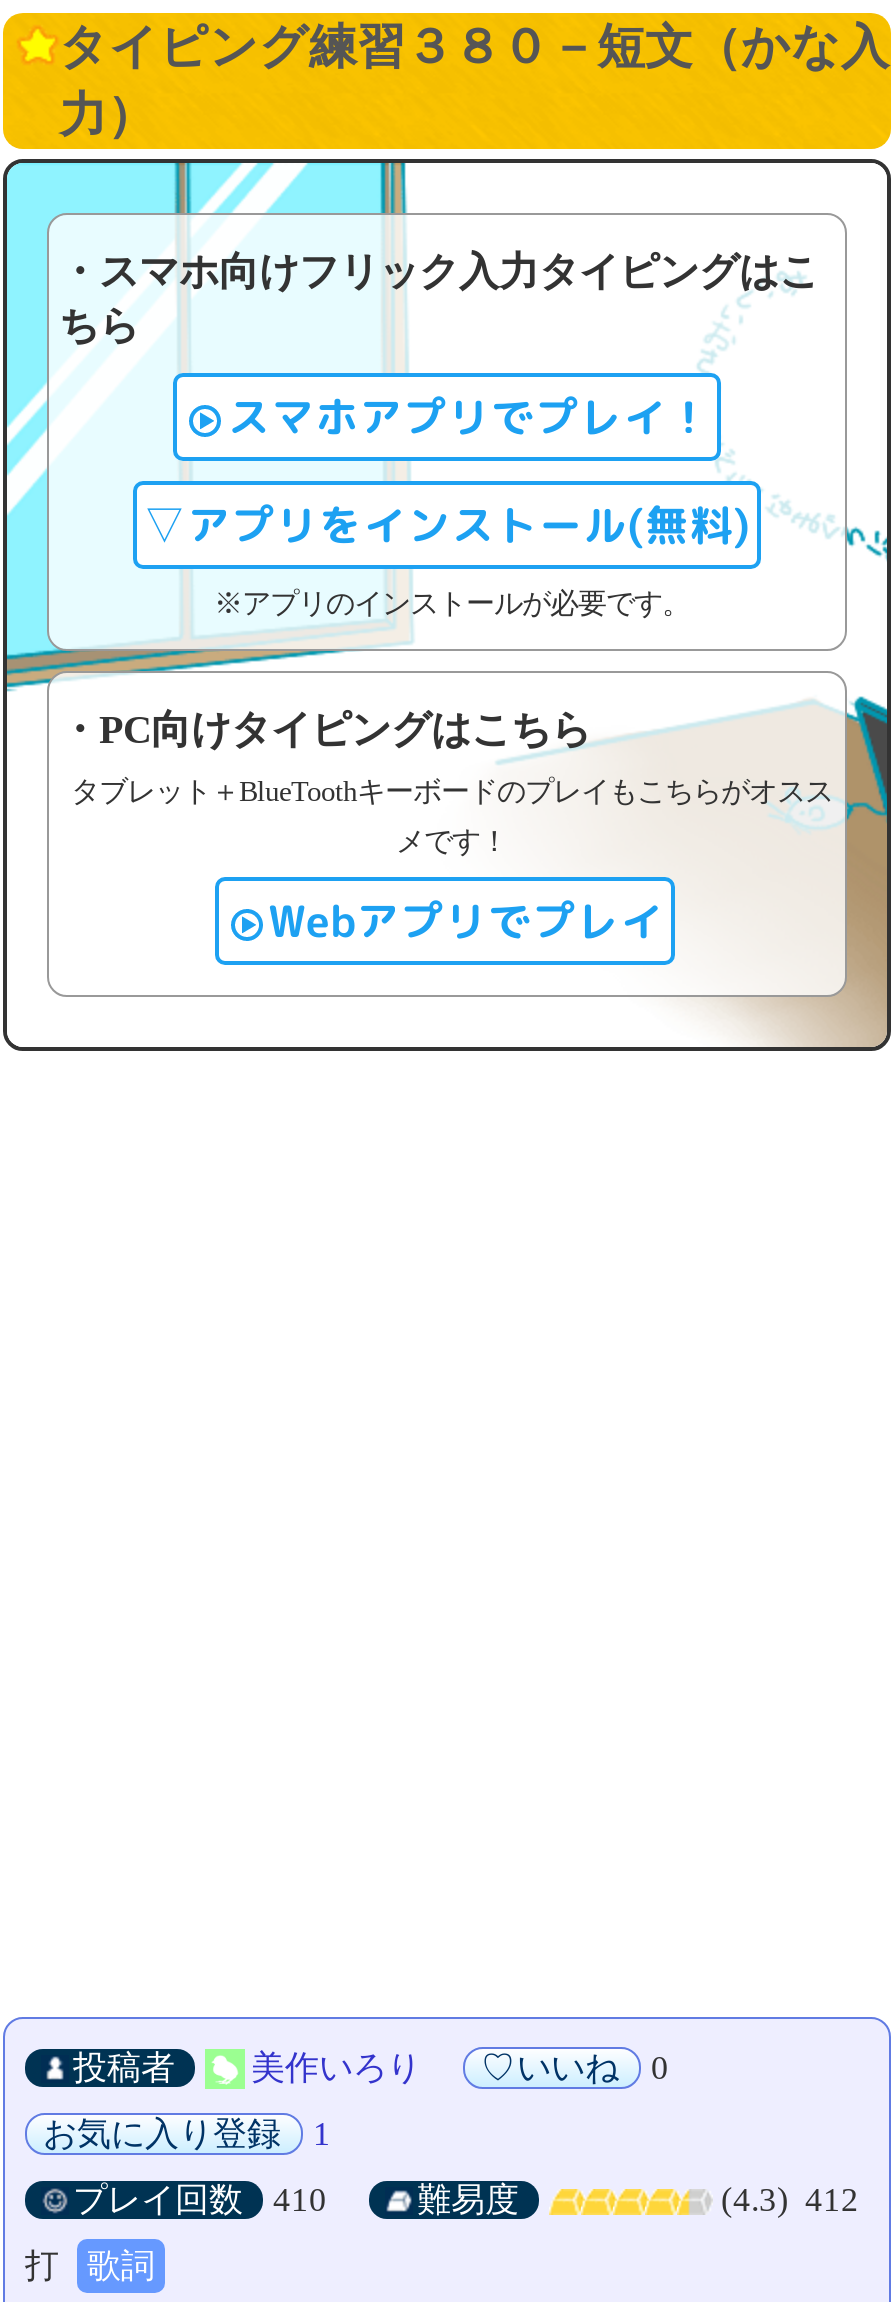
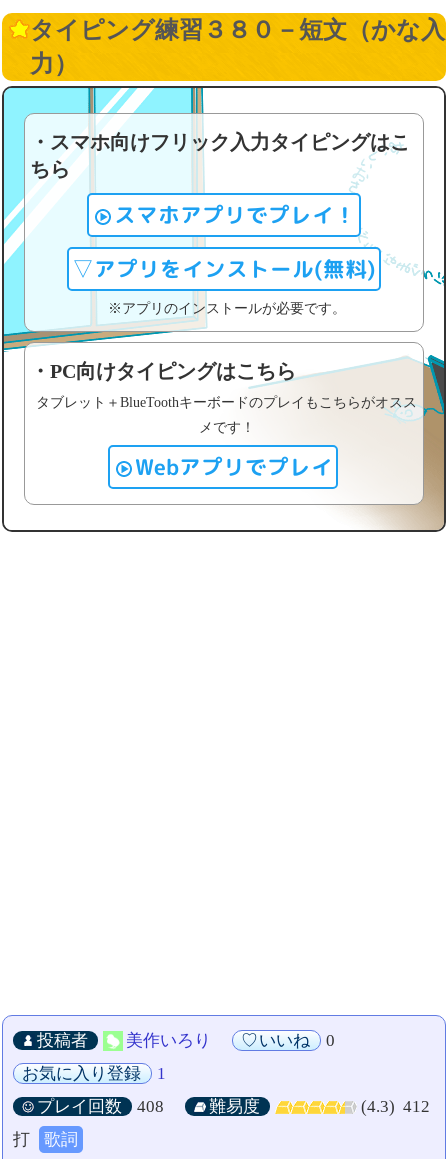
- プレイ回数 410
+ プレイ回数 408
